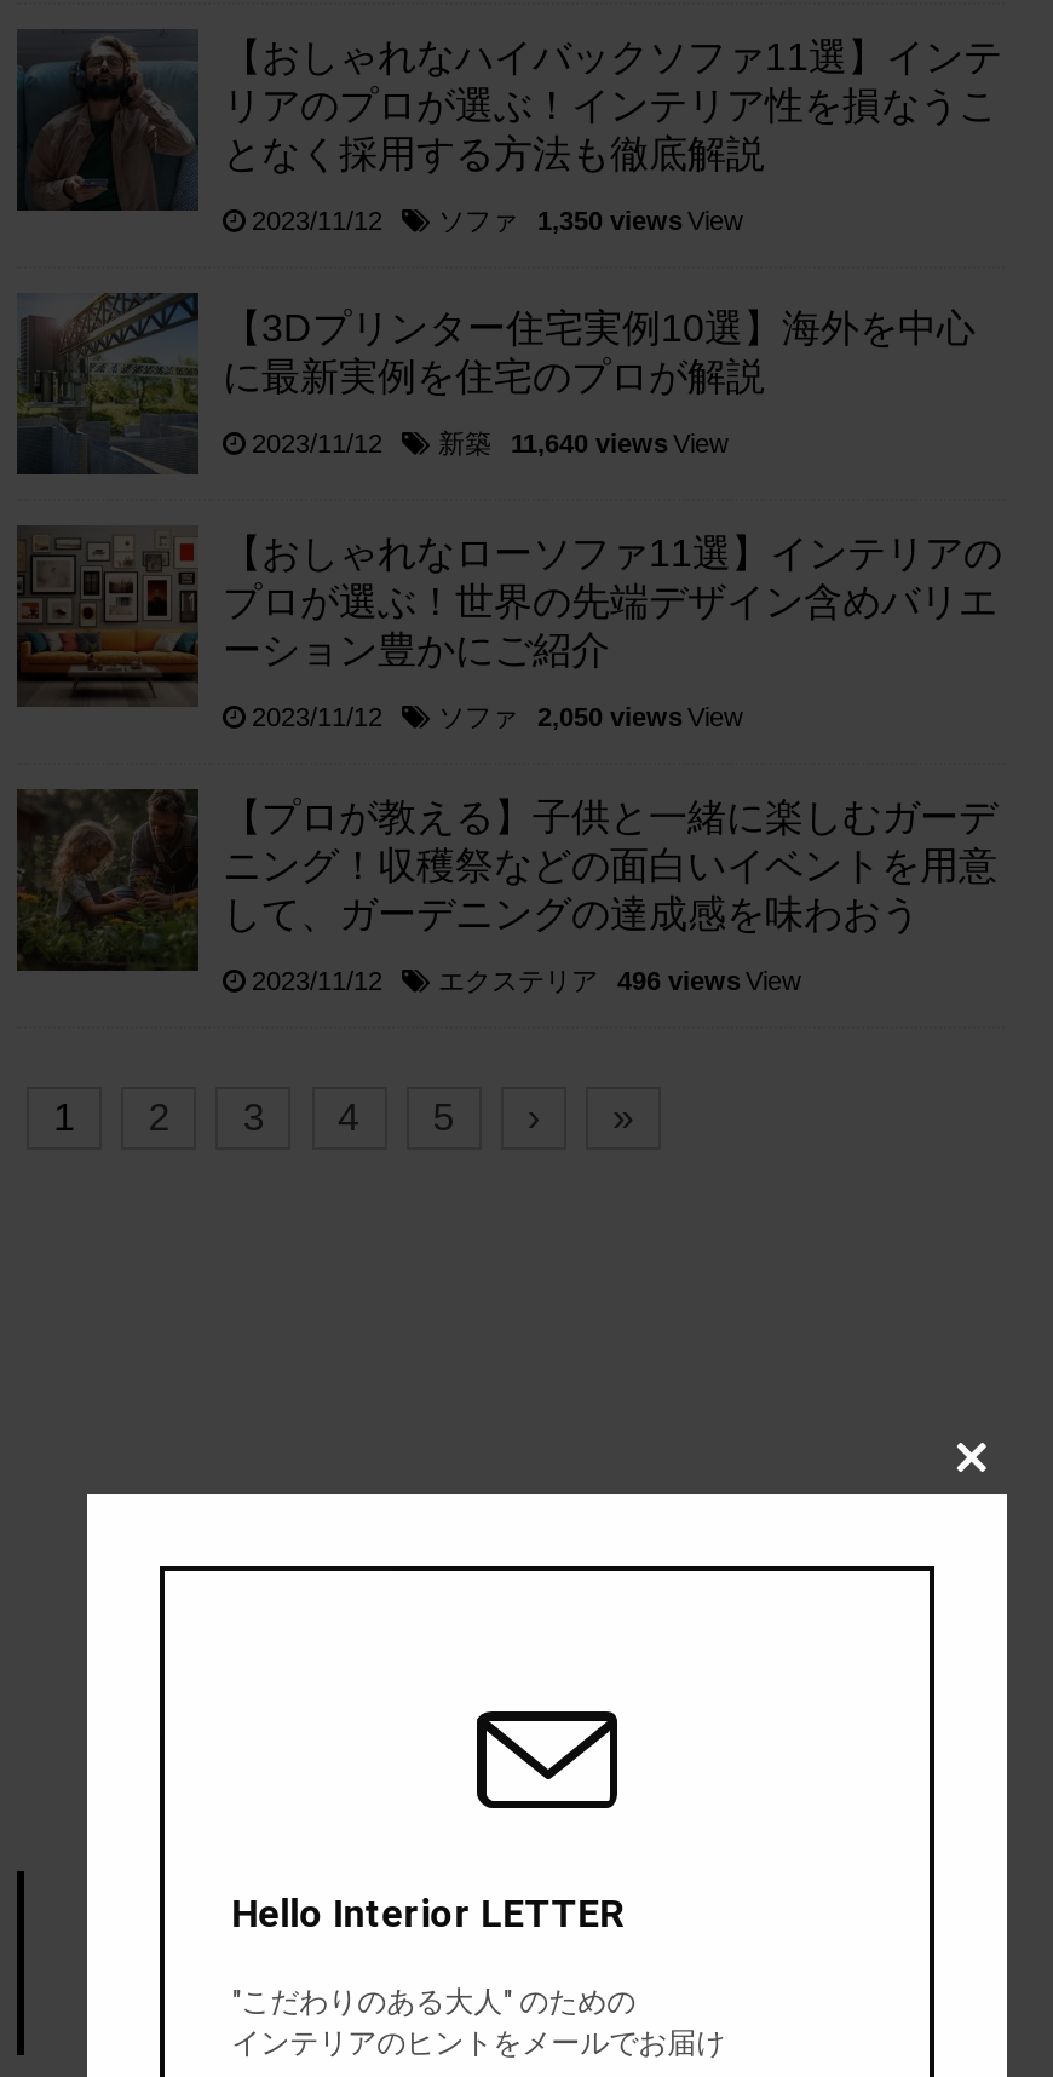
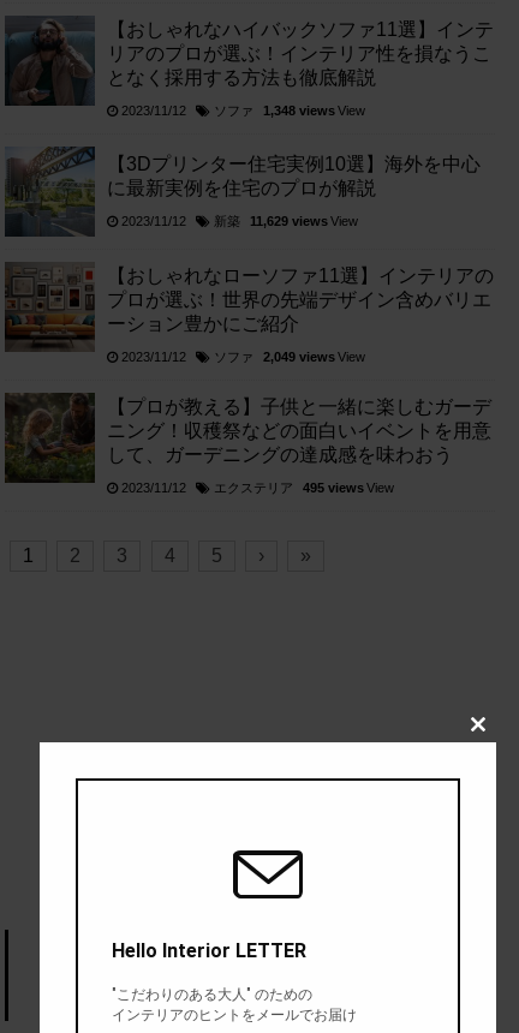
- 2023/11/12 ソファ 1,350 views View
+ 2023/11/12 ソファ 1,348 views View

- 2023/11/12 新築 11,640 views View
+ 2023/11/12 新築 11,629 views View

- 2023/11/12 ソファ 2,050 views View
+ 2023/11/12 ソファ 2,049 views View

- 2023/11/12 エクステリア 496 views View
+ 2023/11/12 エクステリア 495 views View
